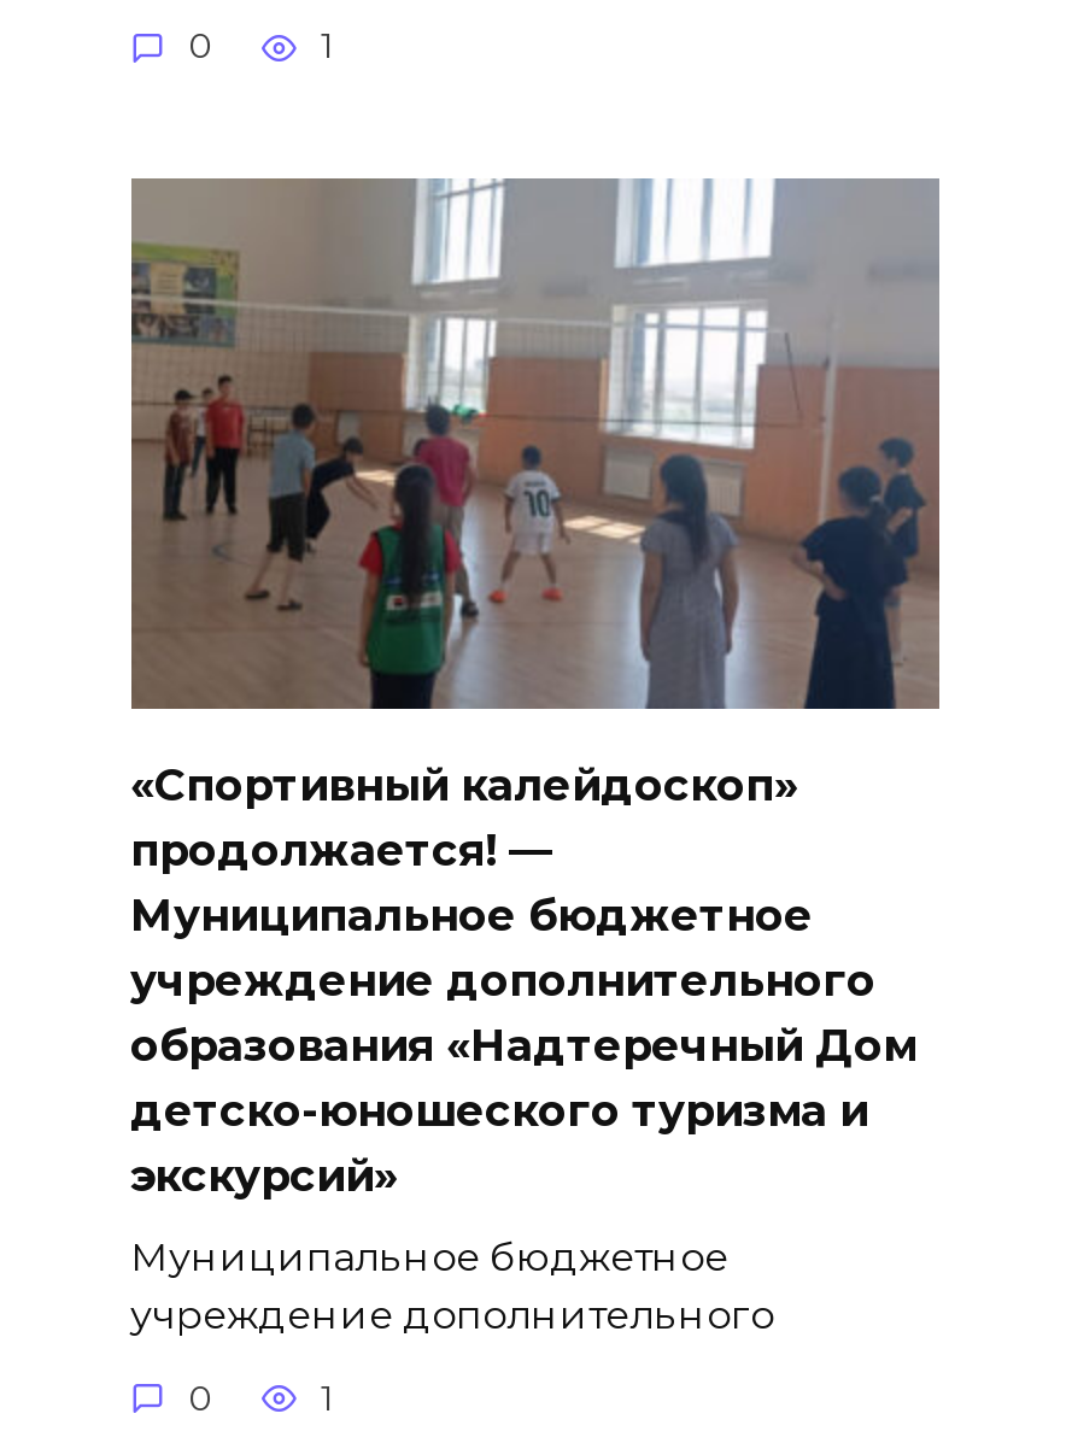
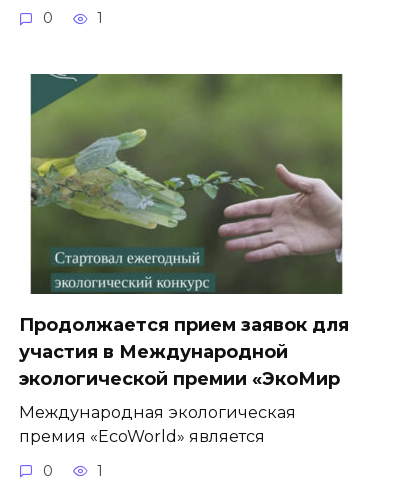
- [image]
- «Спортивный калейдоскоп»
- продолжается! —
- Муниципальное бюджетное
- учреждение дополнительного
- образования «Надтеречный Дом
- детско-юношеского туризма и
- экскурсий»
+ [image]
+ Продолжается прием заявок для
+ участия в Международной
+ экологической премии «ЭкоМир

- Муниципальное бюджетное
- учреждение дополнительного
+ Международная экологическая
+ премия «EcoWorld» является
